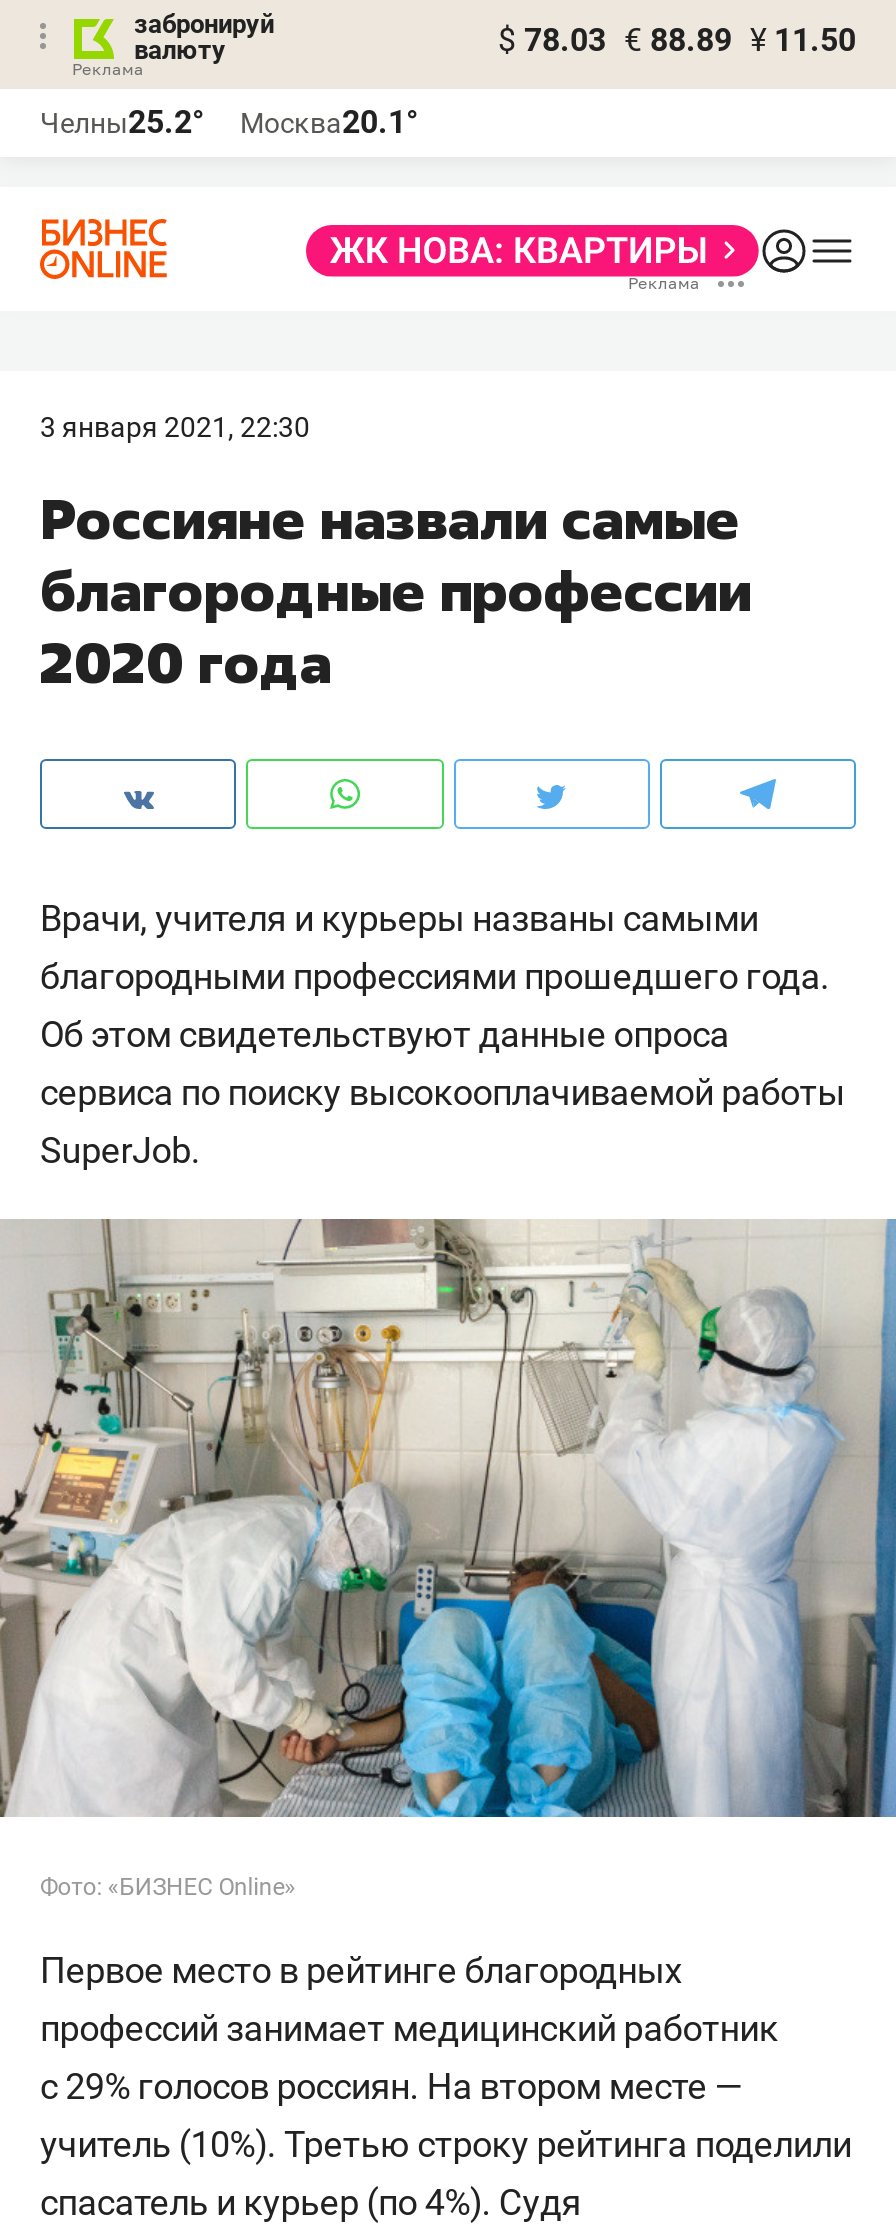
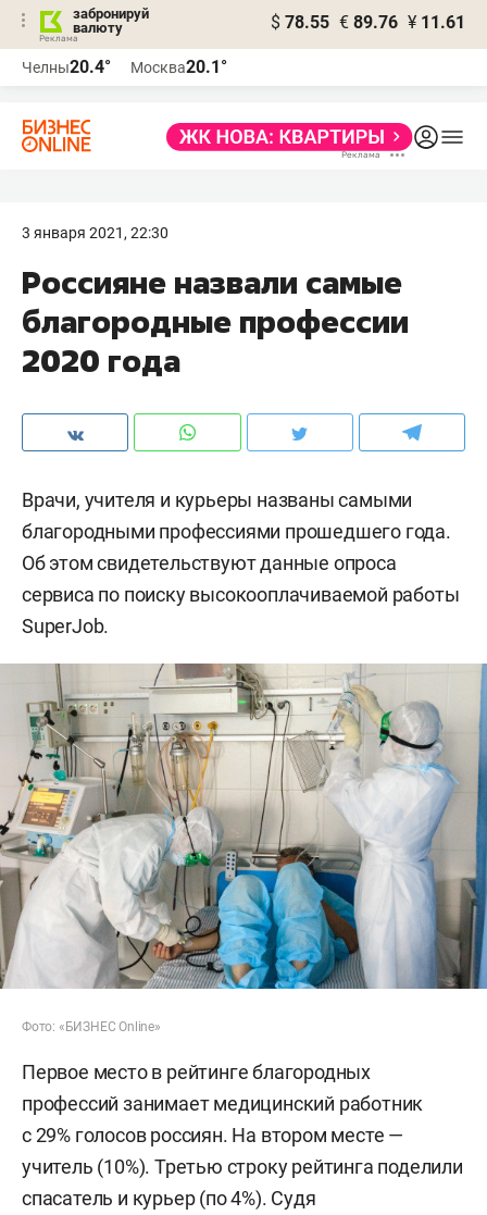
- $ 78.03 € 88.89 ¥ 11.50
+ $ 78.55 € 89.76 ¥ 11.61

- Челны25.2° Москва20.1°
+ Челны20.4° Москва20.1°
